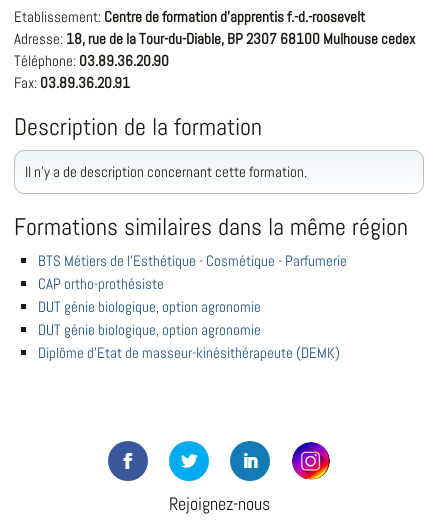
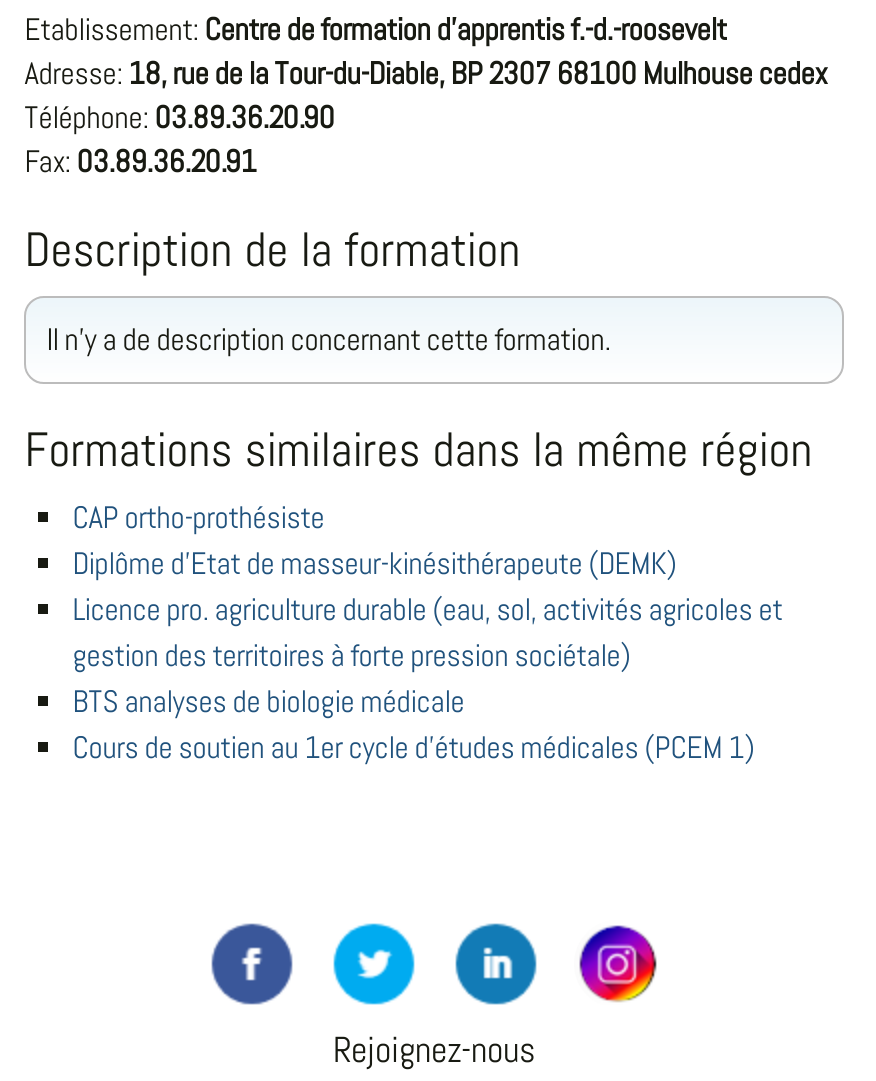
- BTS Métiers de l'Esthétique - Cosmétique - Parfumerie

moved up: CAP ortho-prothésiste

- DUT génie biologique, option agronomie
- DUT génie biologique, option agronomie

moved up: Diplôme d'Etat de masseur-kinésithérapeute (DEMK)

+ Licence pro. agriculture durable (eau, sol, activités agricoles et
+ gestion des territoires à forte pression sociétale)
+ BTS analyses de biologie médicale
+ Cours de soutien au 1er cycle d'études médicales (PCEM 1)
